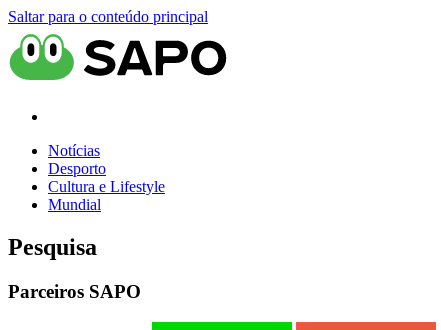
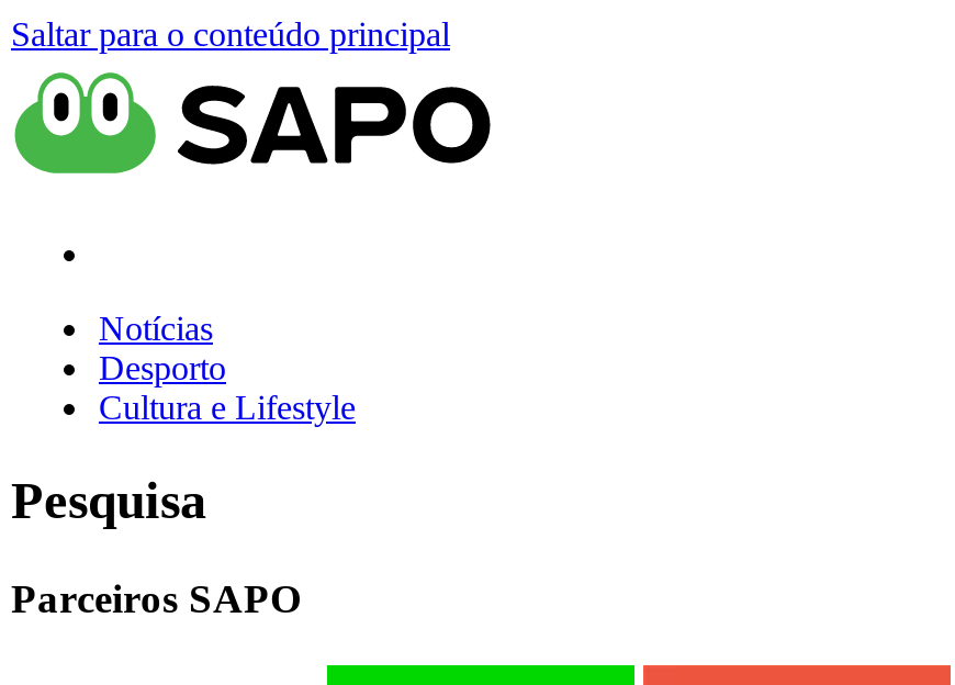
- Mundial
